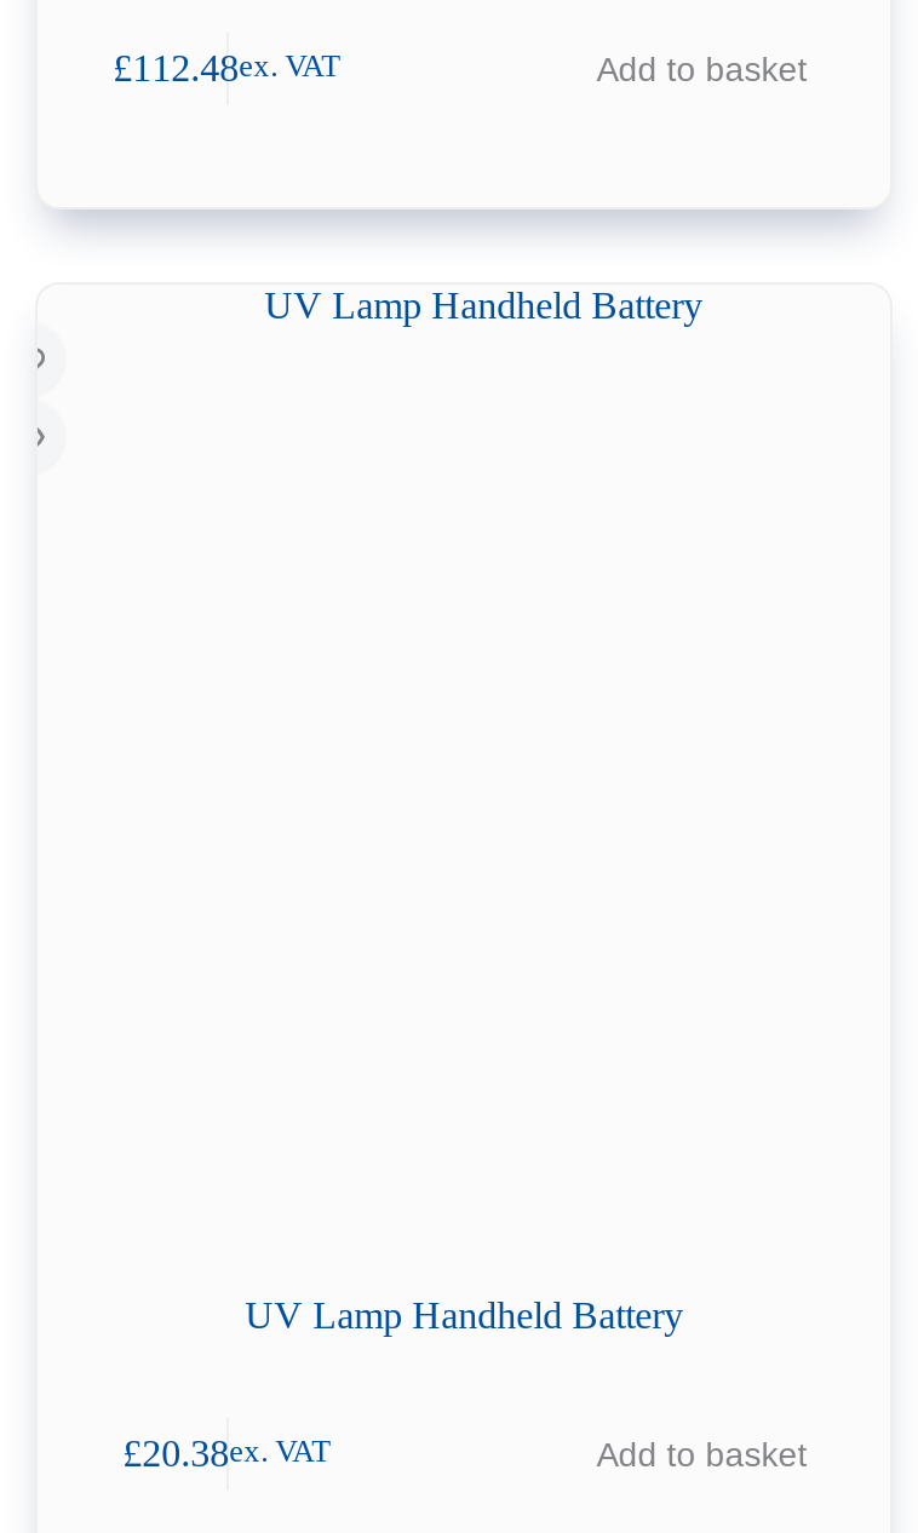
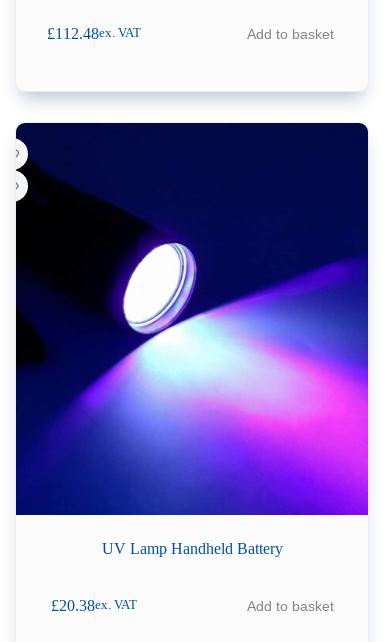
+ [image]
